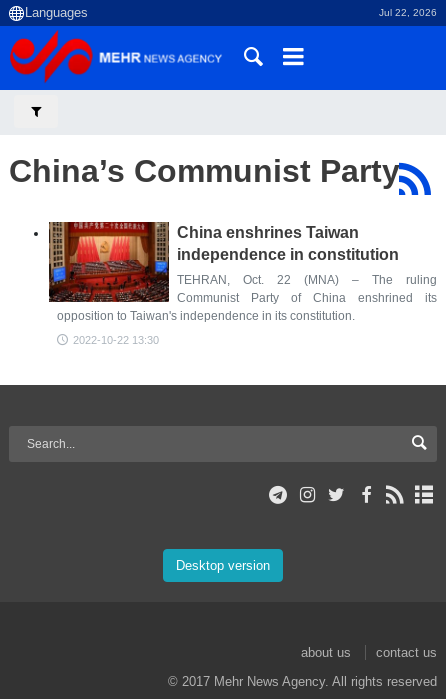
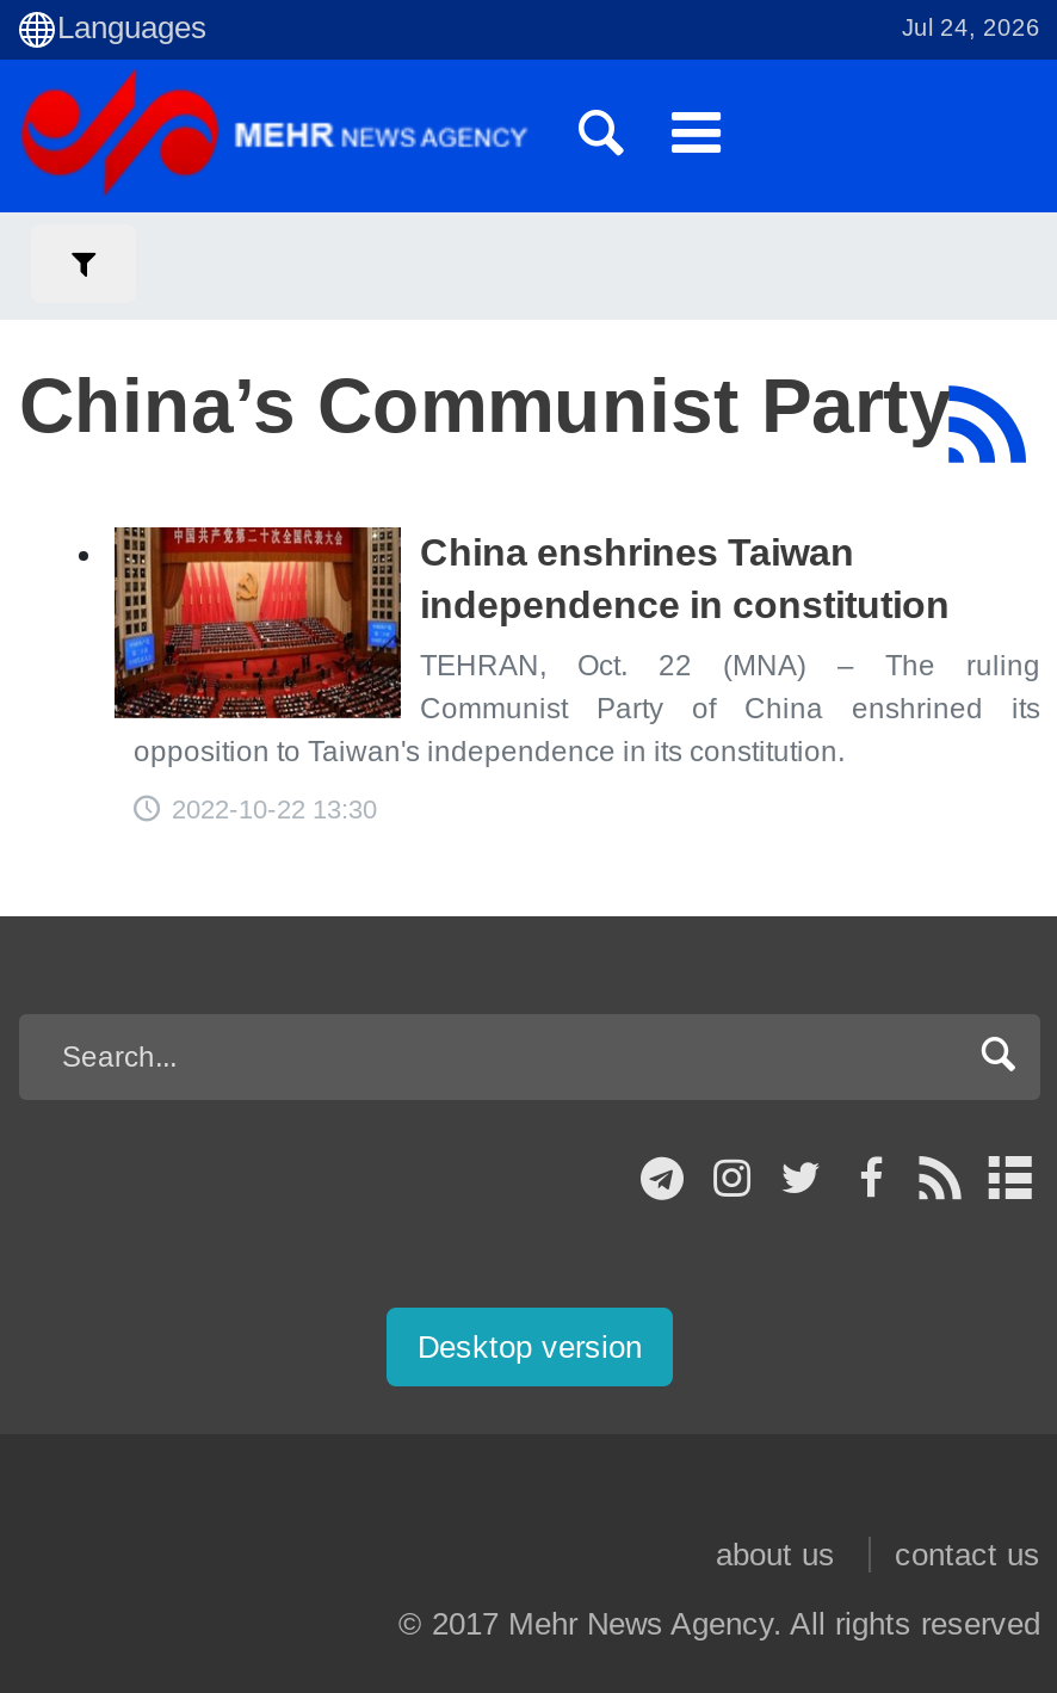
- Jul 22, 2026
+ Jul 24, 2026
